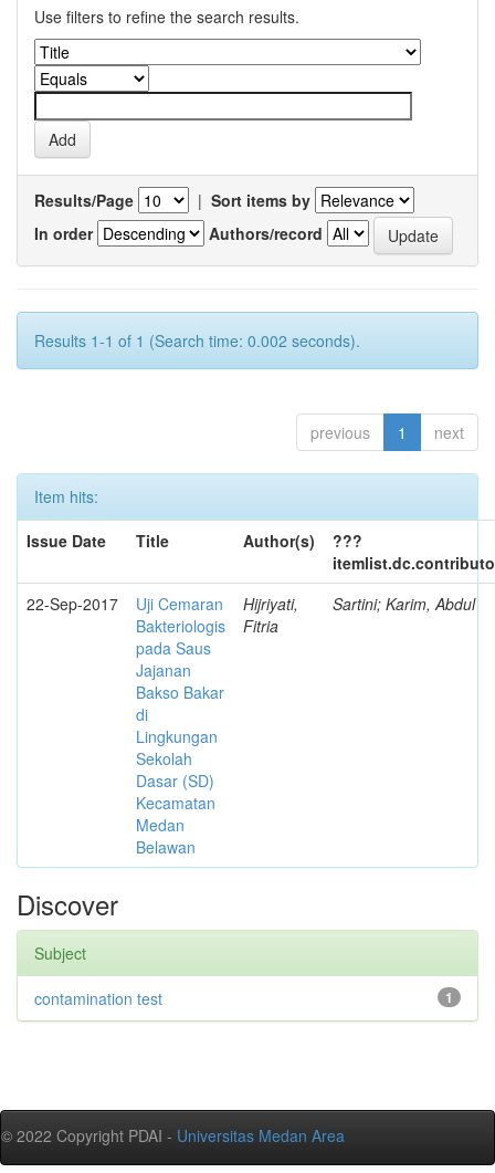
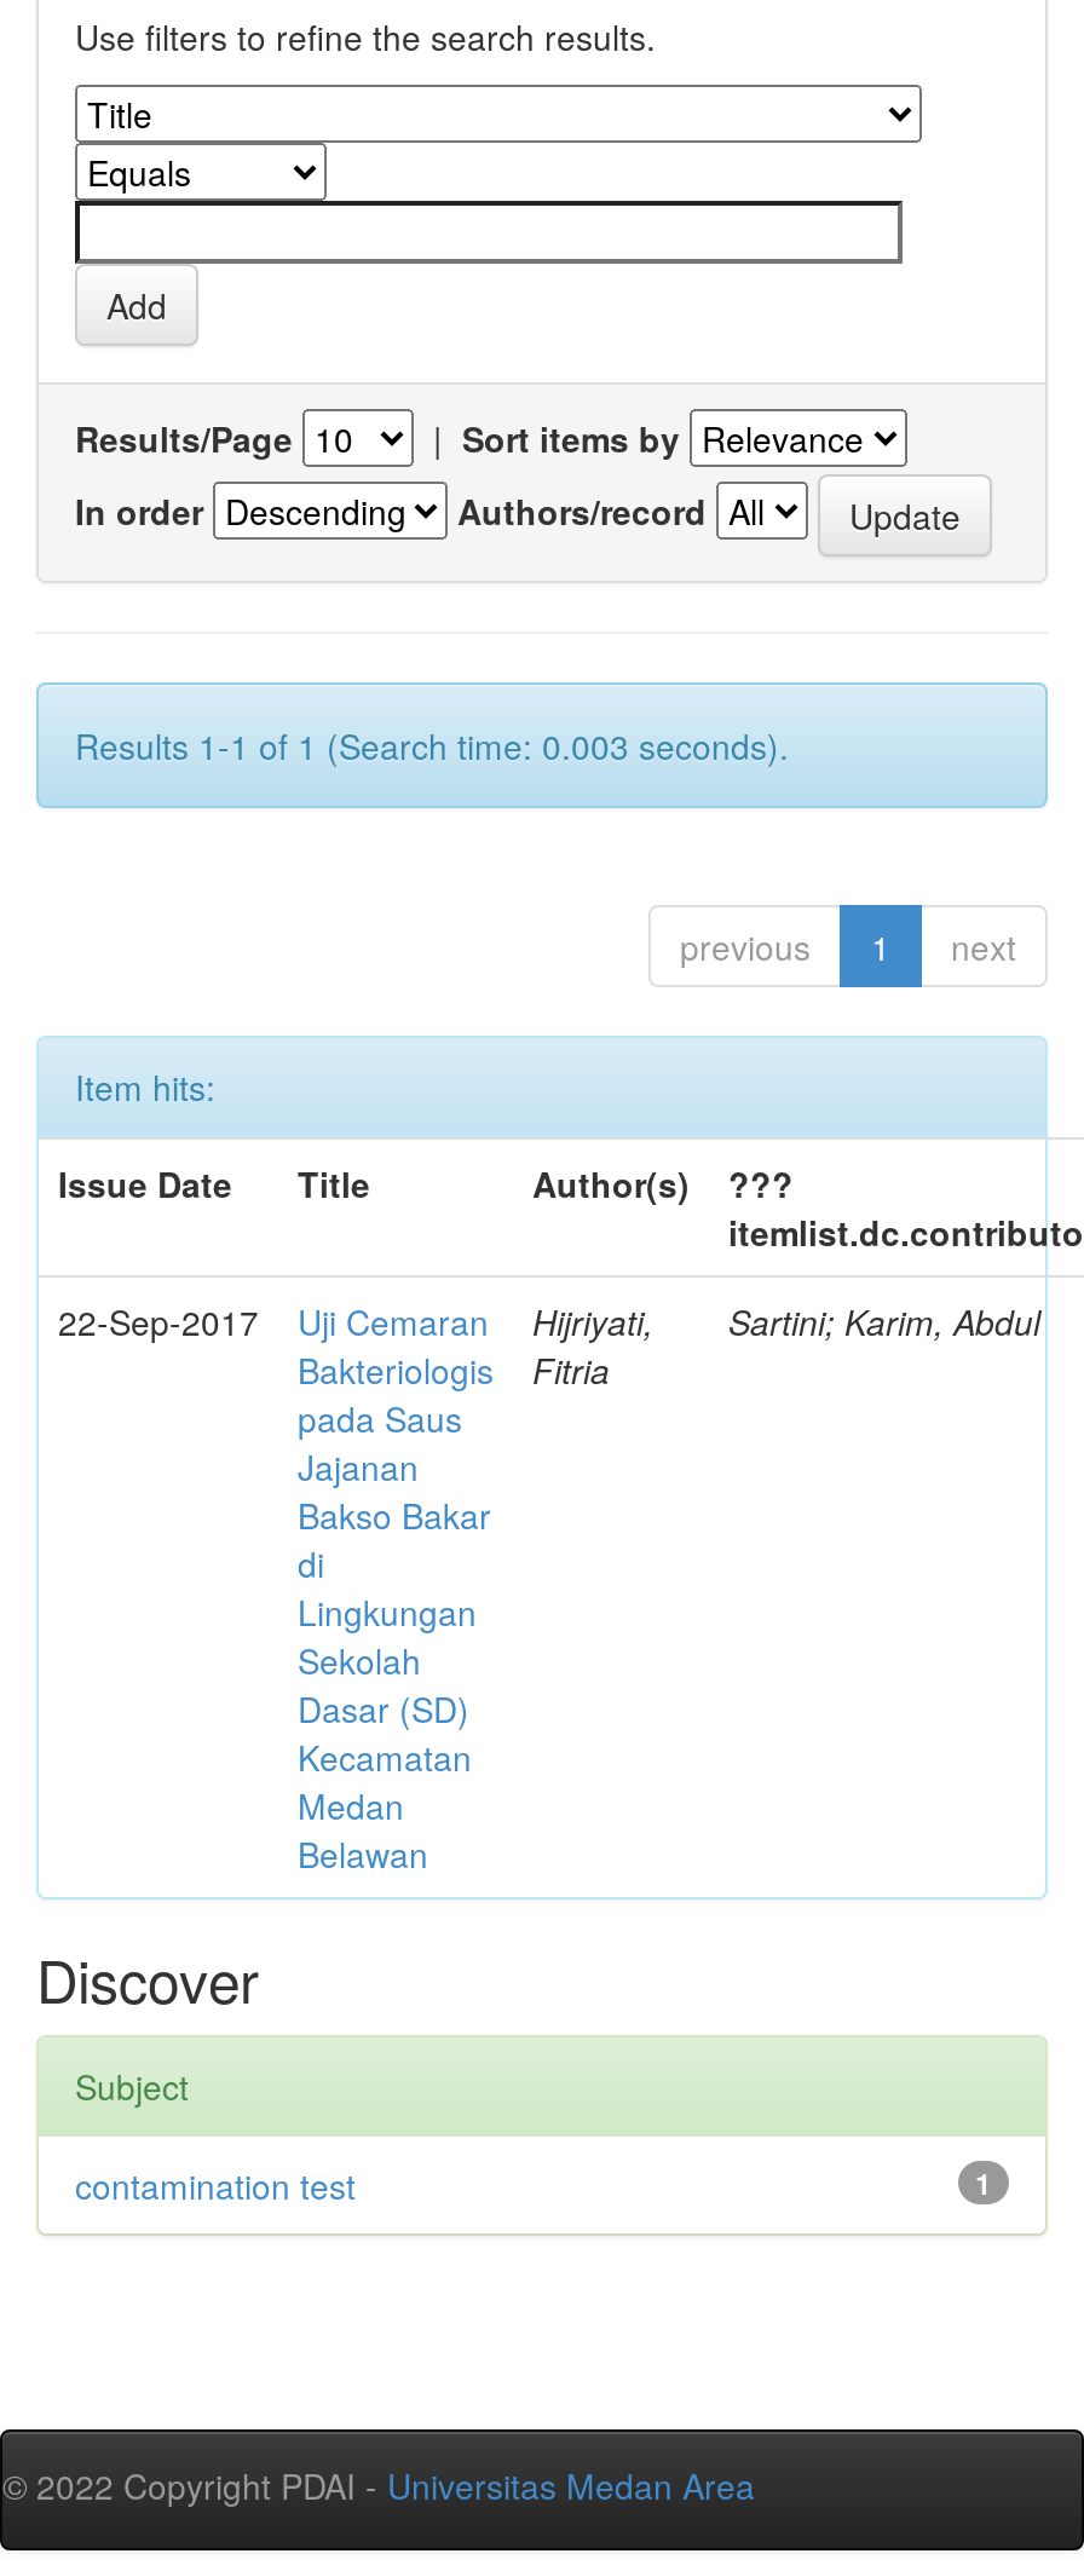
- Results 1-1 of 1 (Search time: 0.002 seconds).
+ Results 1-1 of 1 (Search time: 0.003 seconds).
